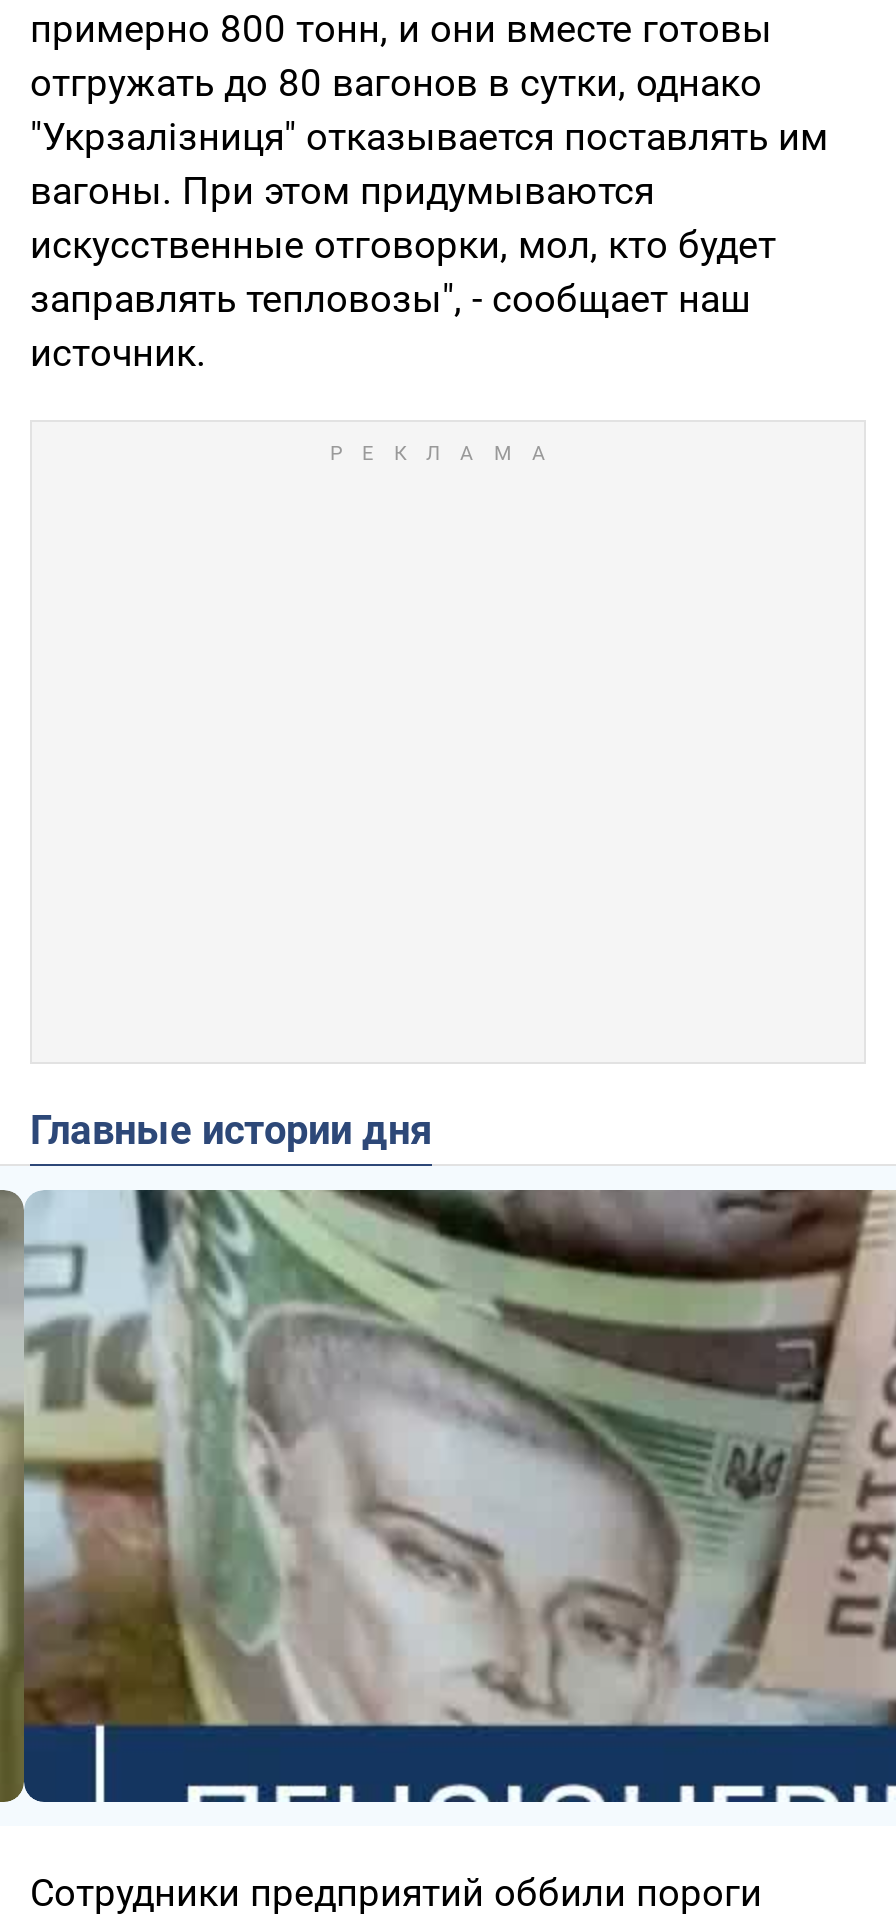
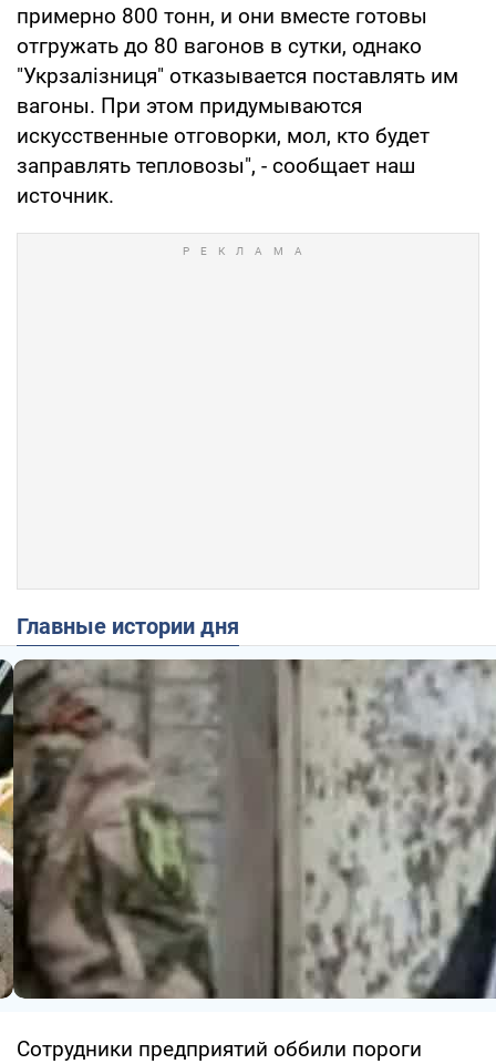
- [image]
+ [image]
